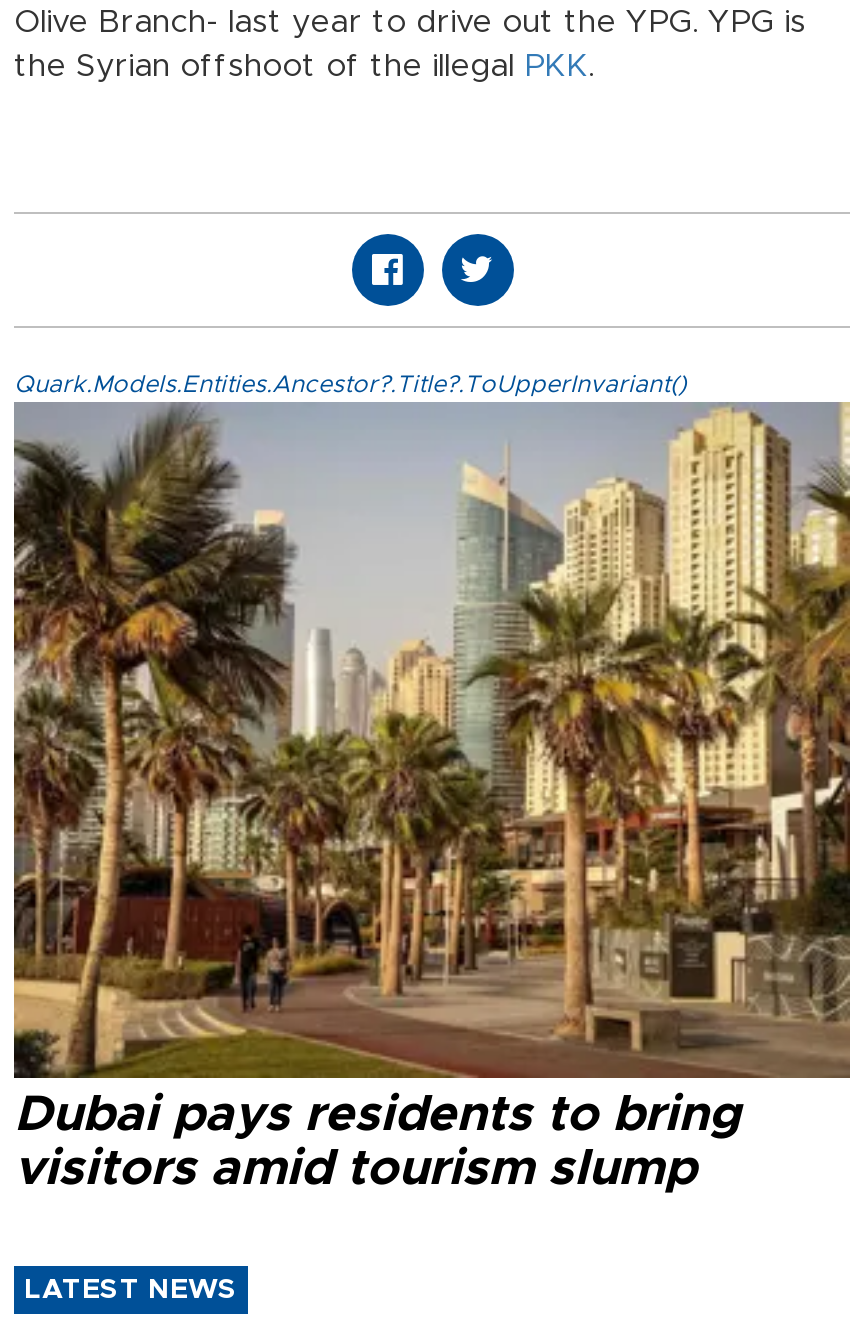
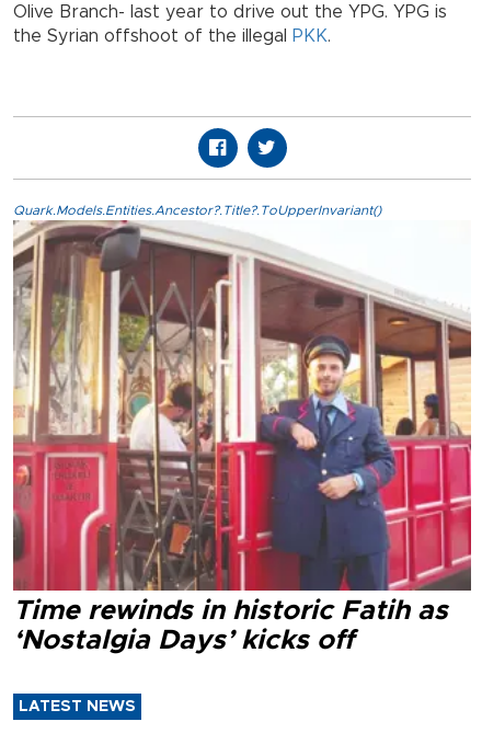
- [image]
- Dubai pays residents to bring
- visitors amid tourism slump
+ [image]
+ Time rewinds in historic Fatih as
+ ‘Nostalgia Days’ kicks off
